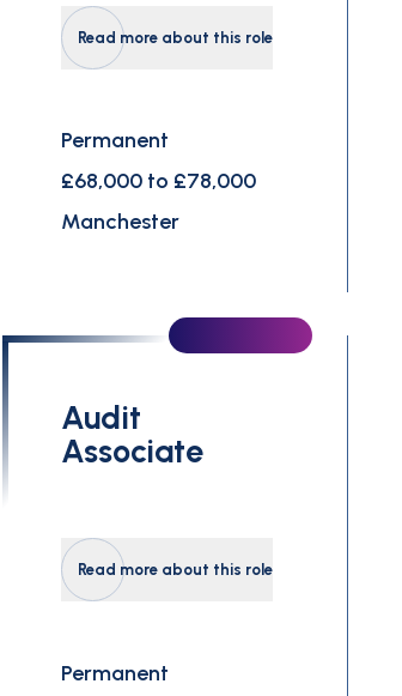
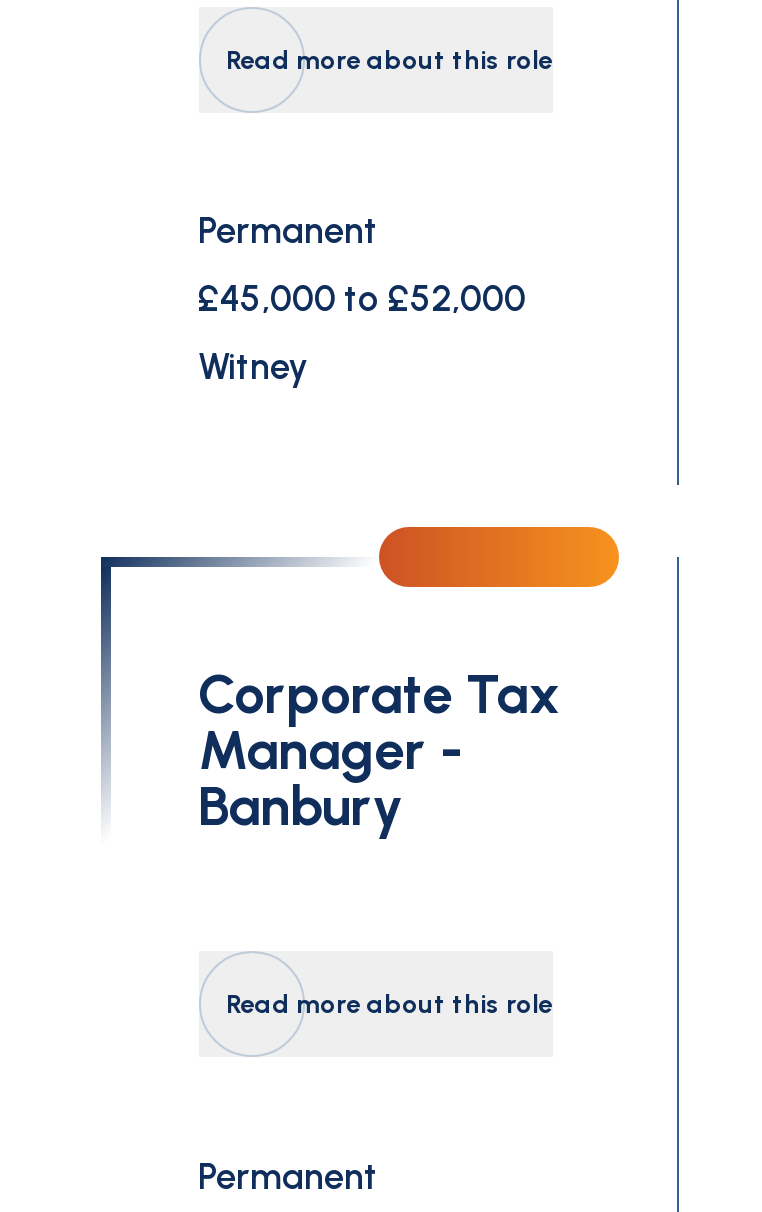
- £68,000 to £78,000
+ £45,000 to £52,000

- Manchester
+ Witney

- [image]
- Audit
- Associate
+ [image]
+ Corporate Tax
+ Manager -
+ Banbury
